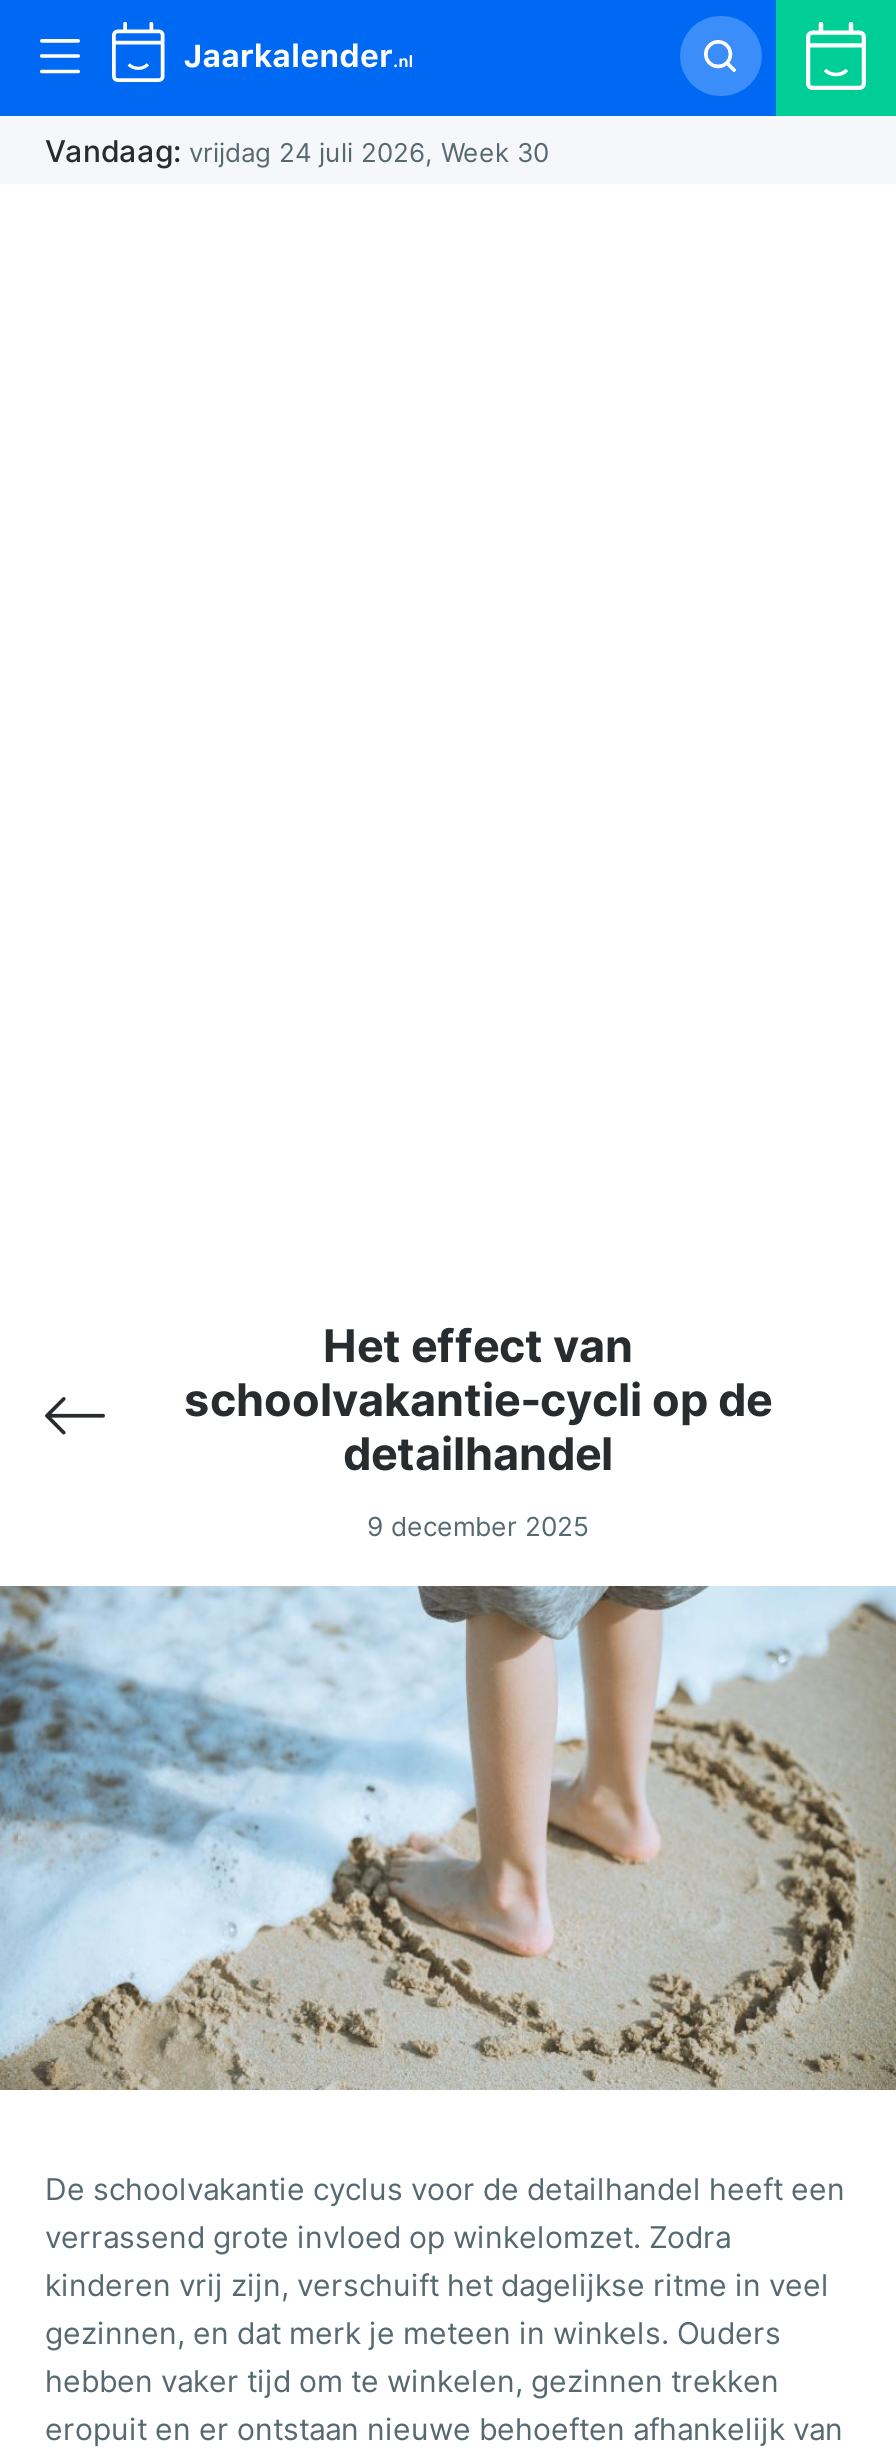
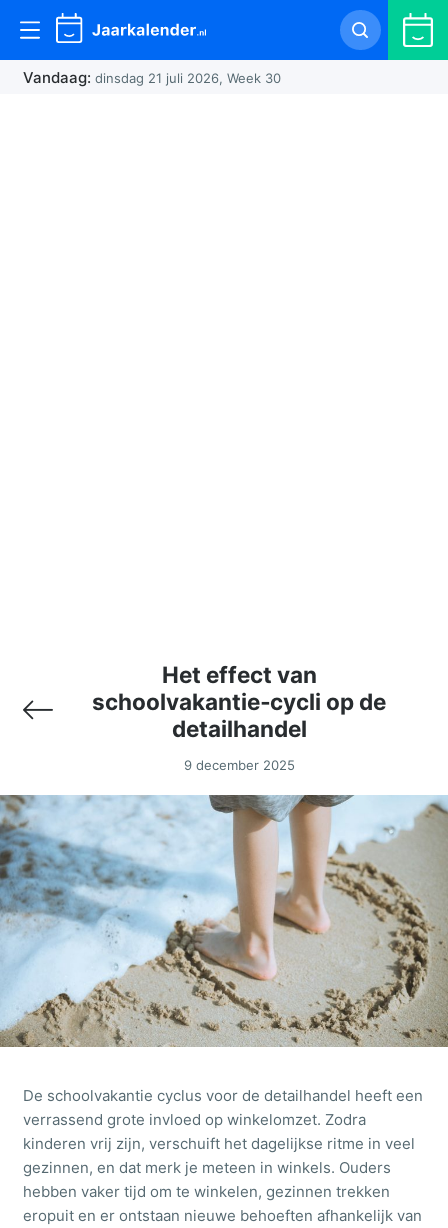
- Vandaag: vrijdag 24 juli 2026, Week 30
+ Vandaag: dinsdag 21 juli 2026, Week 30
